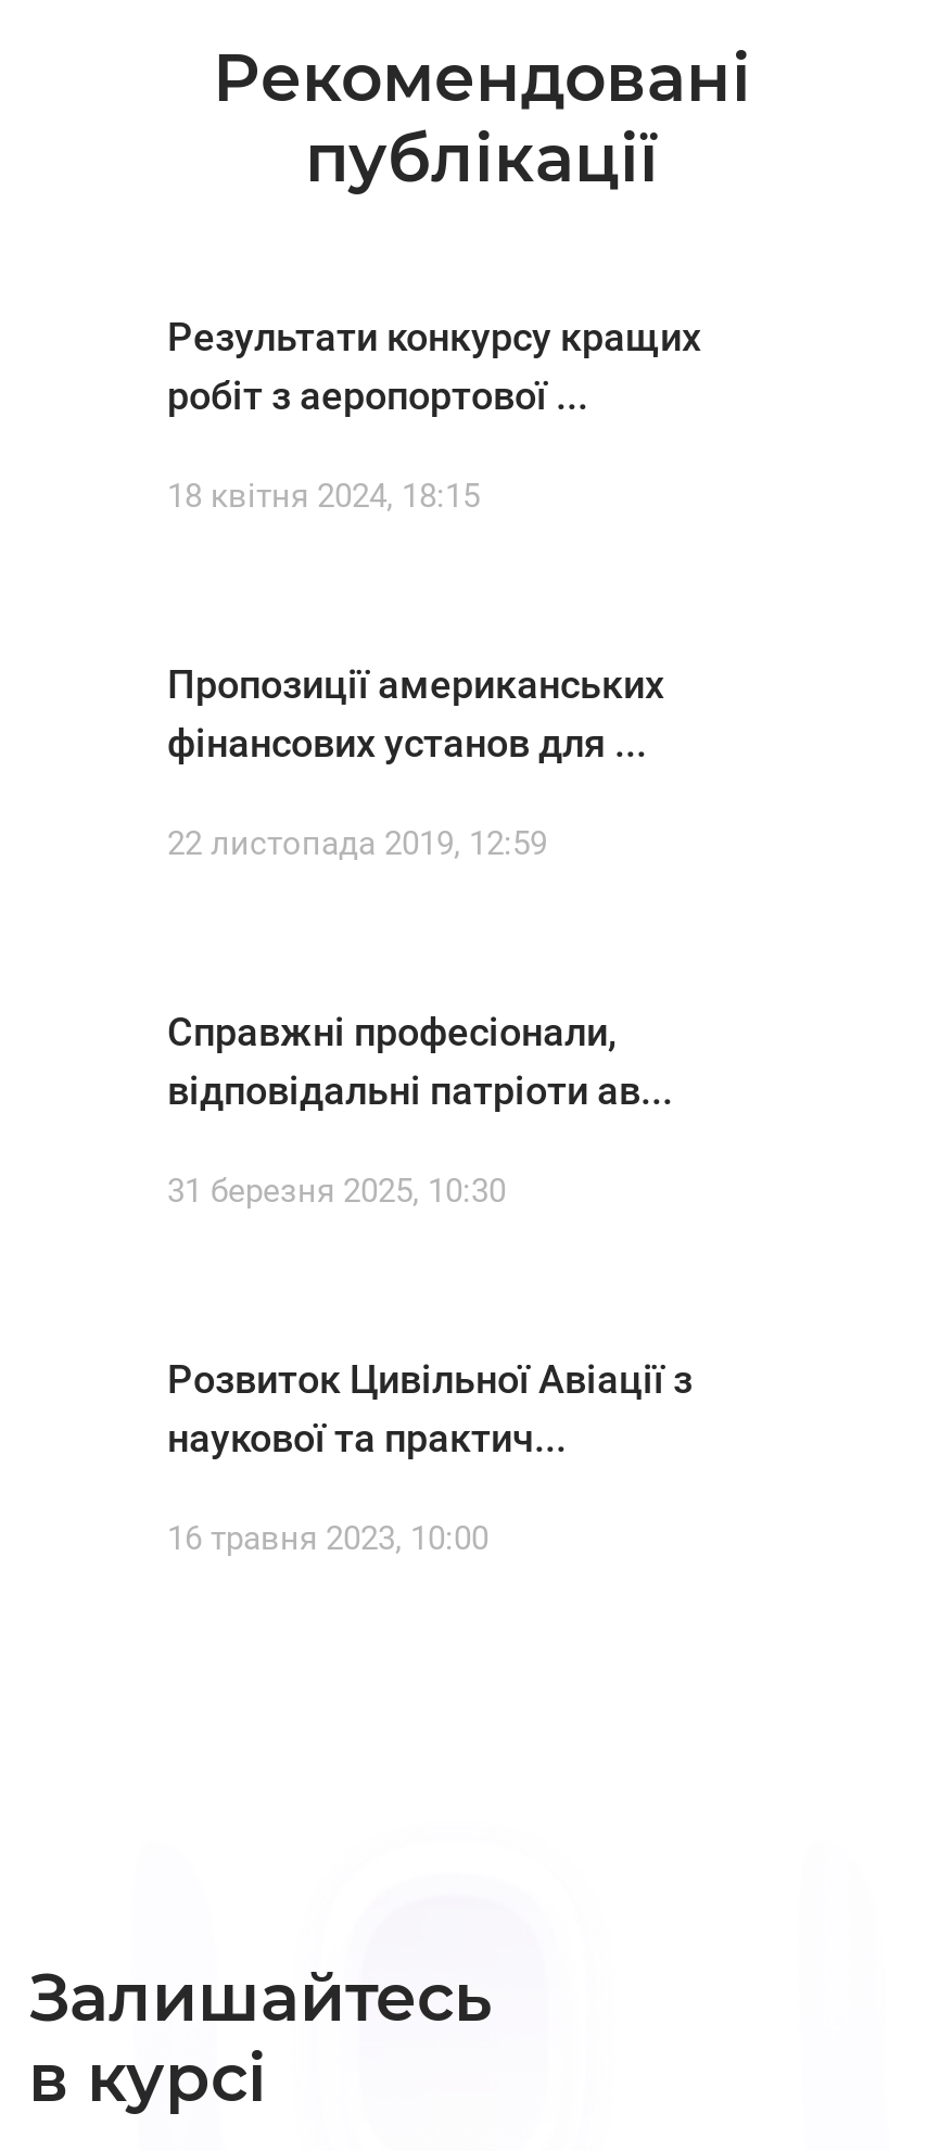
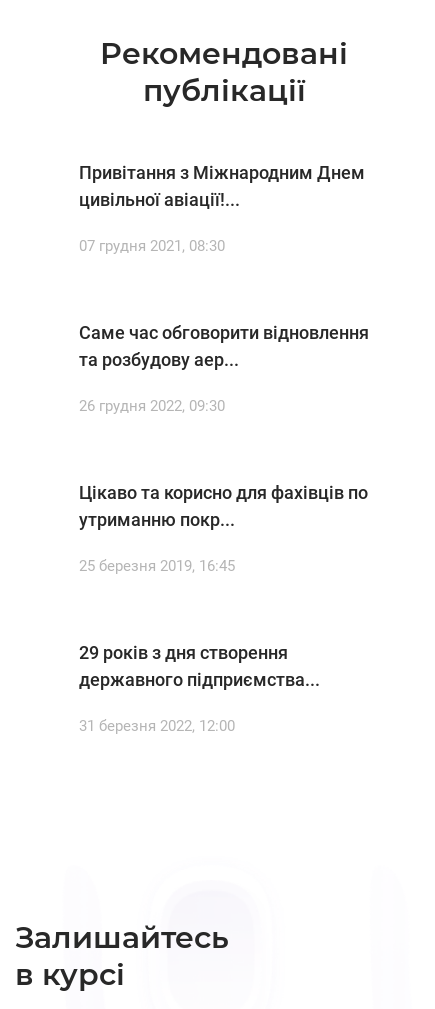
- Результати конкурсу кращих
- робіт з аеропортової ...
+ Привітання з Міжнародним Днем
+ цивільної авіації!...

- 18 квітня 2024, 18:15
+ 07 грудня 2021, 08:30

- Пропозиції американських
- фінансових установ для ...
+ Саме час обговорити відновлення
+ та розбудову аер...

- 22 листопада 2019, 12:59
+ 26 грудня 2022, 09:30

- Справжні професіонали,
- відповідальні патріоти ав...
+ Цікаво та корисно для фахівців по
+ утриманню покр...

- 31 березня 2025, 10:30
+ 25 березня 2019, 16:45

- Розвиток Цивільної Авіації з
- наукової та практич...
+ 29 років з дня створення
+ державного підприємства...

- 16 травня 2023, 10:00
+ 31 березня 2022, 12:00
